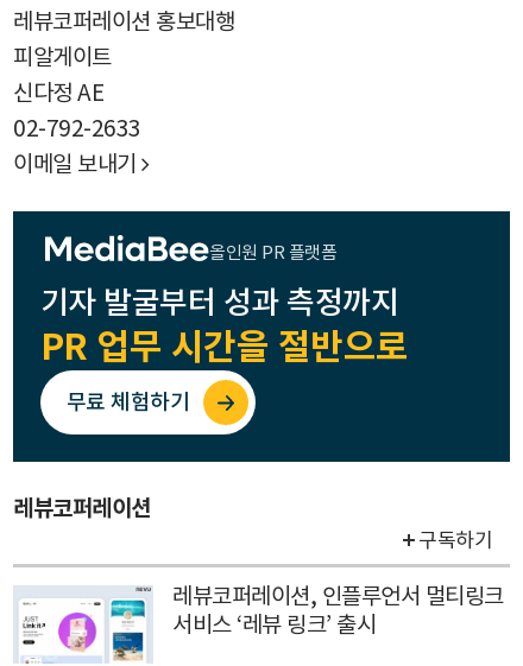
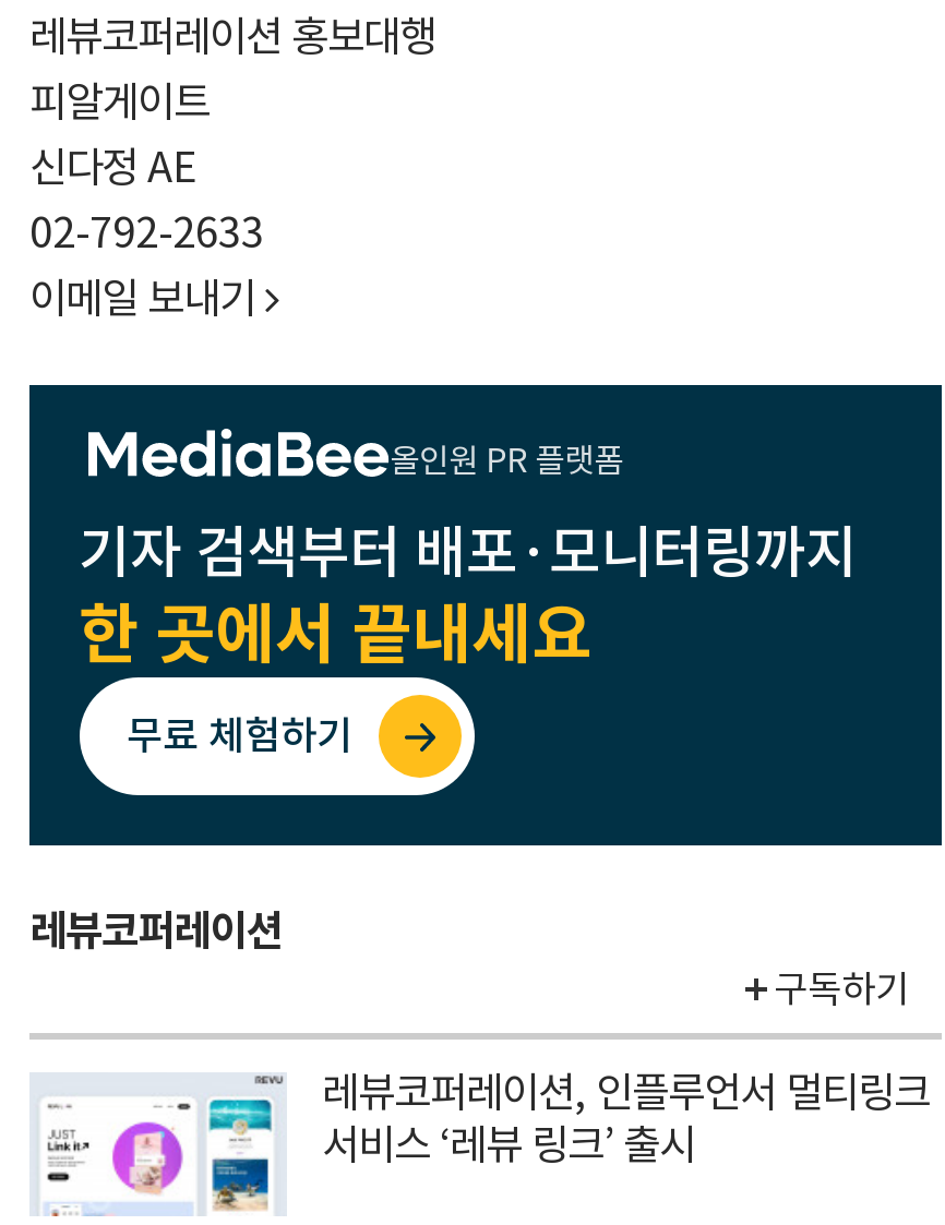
- 기자 발굴부터 성과 측정까지
- PR 업무 시간을 절반으로
+ 기자 검색부터 배포·모니터링까지
+ 한 곳에서 끝내세요
